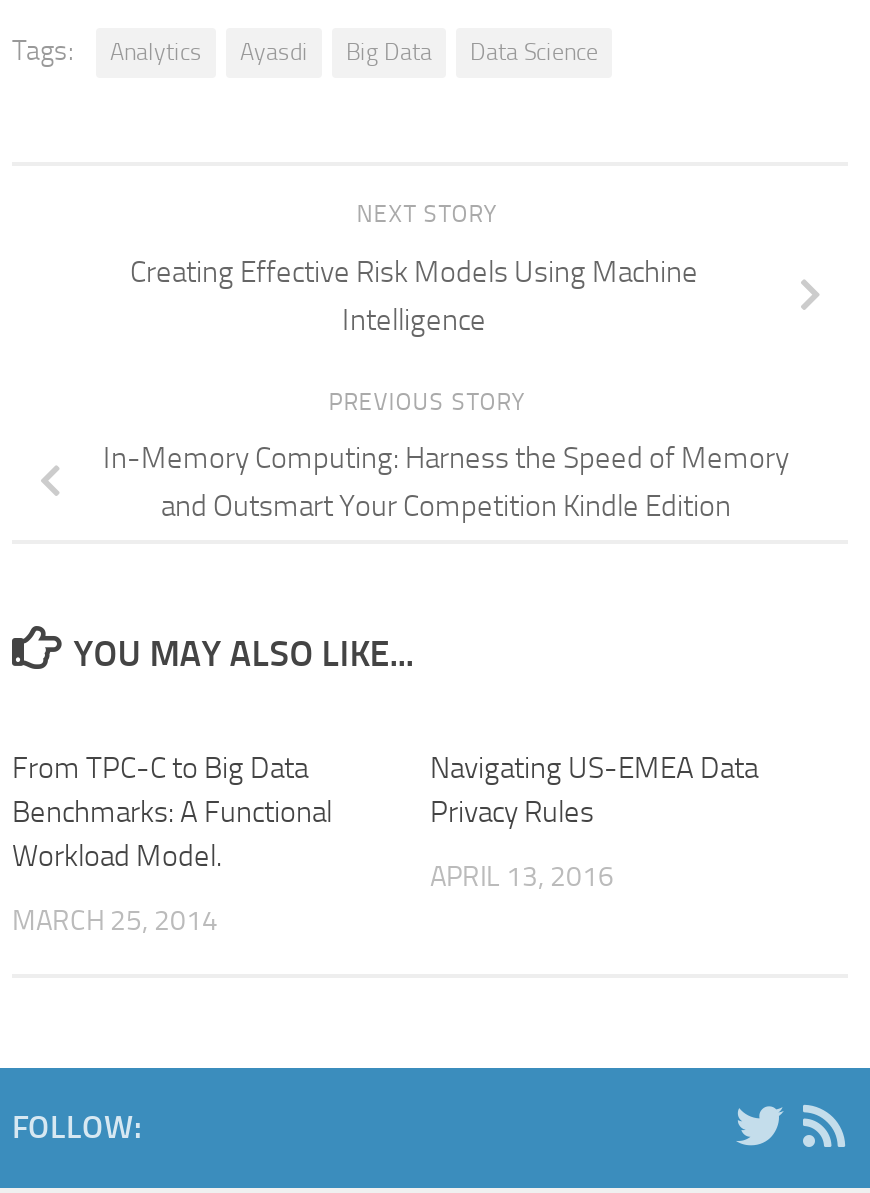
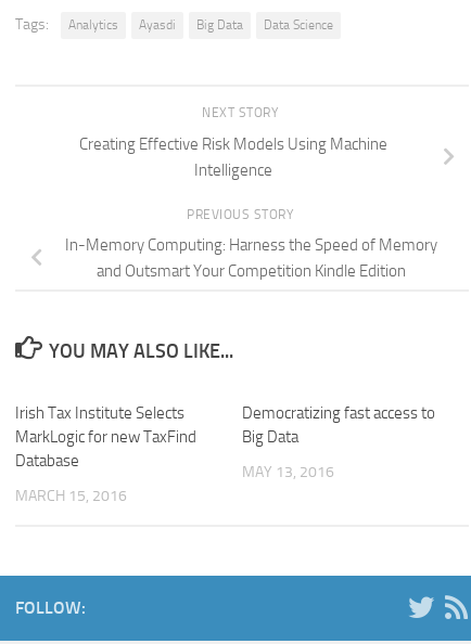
- From TPC-C to Big Data
- Benchmarks: A Functional
- Workload Model.
+ Irish Tax Institute Selects
+ MarkLogic for new TaxFind
+ Database

- Navigating US-EMEA Data
- Privacy Rules
+ Democratizing fast access to
+ Big Data

- APRIL 13, 2016
+ MAY 13, 2016

- MARCH 25, 2014
+ MARCH 15, 2016
